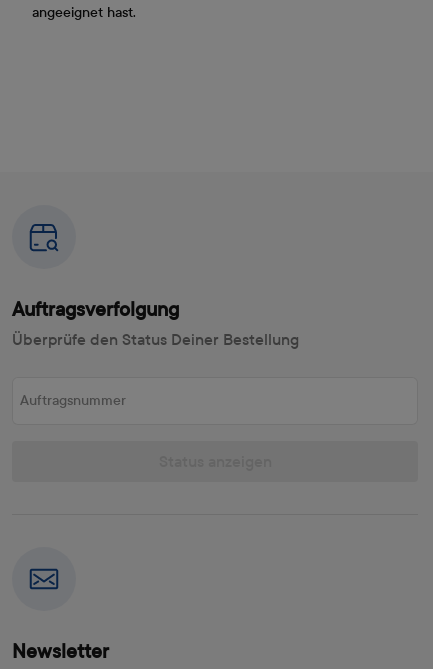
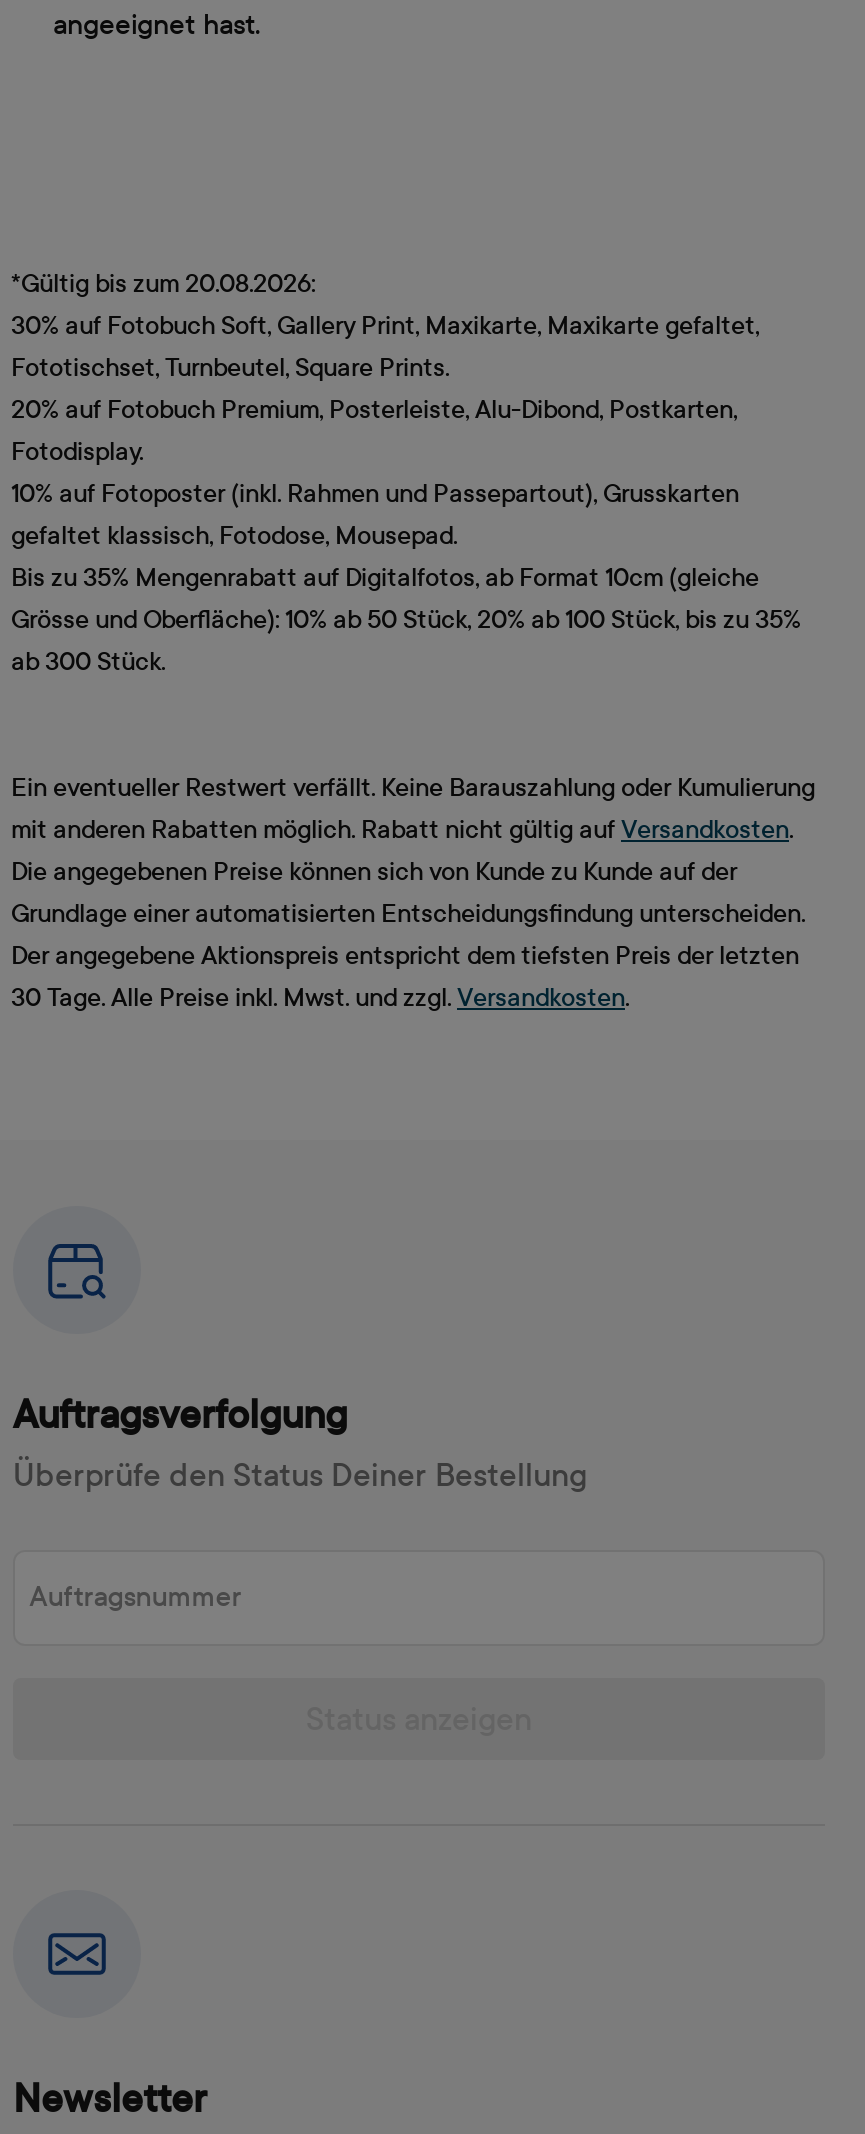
+ *Gültig bis zum 20.08.2026:
+ 30% auf Fotobuch Soft, Gallery Print, Maxikarte, Maxikarte gefaltet,
+ Fototischset, Turnbeutel, Square Prints.
+ 20% auf Fotobuch Premium, Posterleiste, Alu-Dibond, Postkarten,
+ Fotodisplay.
+ 10% auf Fotoposter (inkl. Rahmen und Passepartout), Grusskarten
+ gefaltet klassisch, Fotodose, Mousepad.
+ Bis zu 35% Mengenrabatt auf Digitalfotos, ab Format 10cm (gleiche
+ Grösse und Oberfläche): 10% ab 50 Stück, 20% ab 100 Stück, bis zu 35%
+ ab 300 Stück.

+ Ein eventueller Restwert verfällt. Keine Barauszahlung oder Kumulierung
+ mit anderen Rabatten möglich. Rabatt nicht gültig auf Versandkosten
+ Die angegebenen Preise können sich von Kunde zu Kunde auf der
+ Grundlage einer automatisierten Entscheidungsfindung unterscheiden.
+ Der angegebene Aktionspreis entspricht dem tiefsten Preis der letzten
+ 30 Tage. Alle Preise inkl. Mwst. und zzgl. Versandkosten
